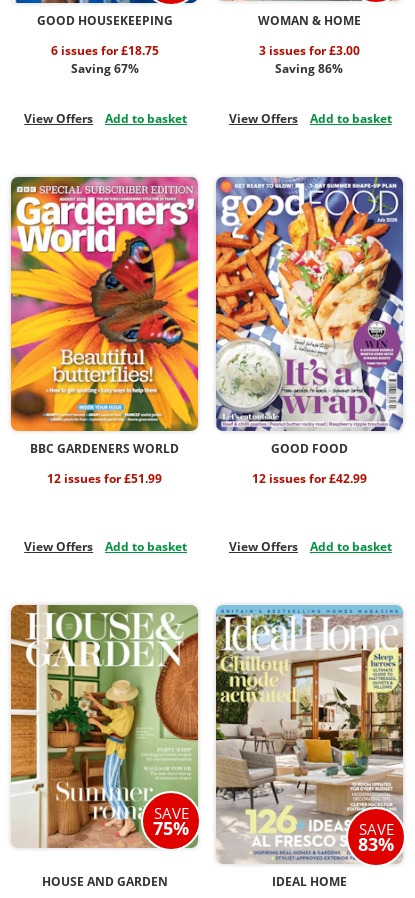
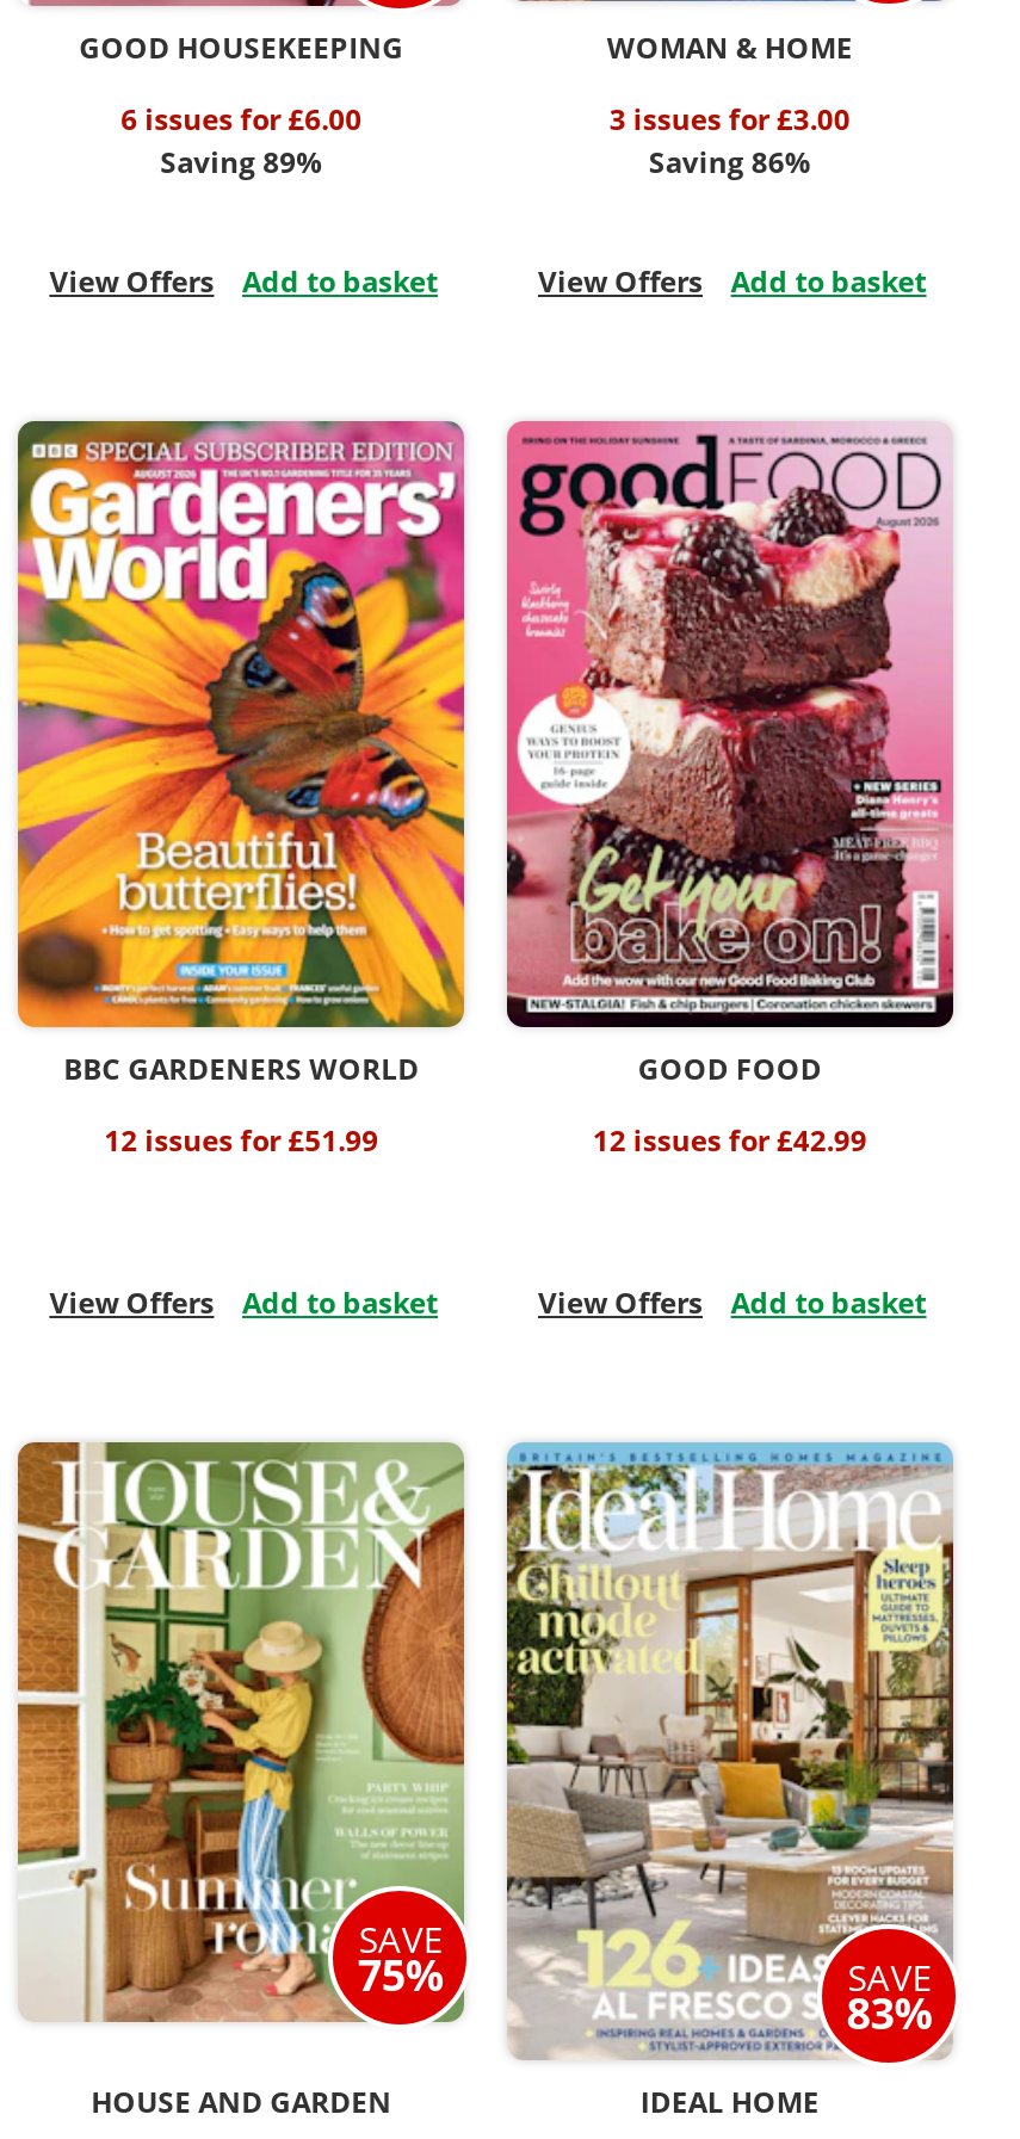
- 6 issues for £18.75
+ 6 issues for £6.00

- Saving 67%
+ Saving 89%

- [image]
+ [image]
